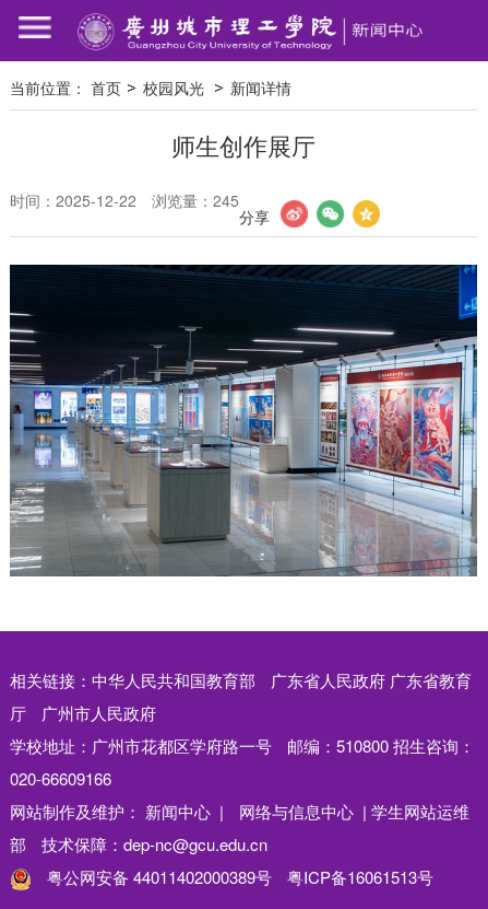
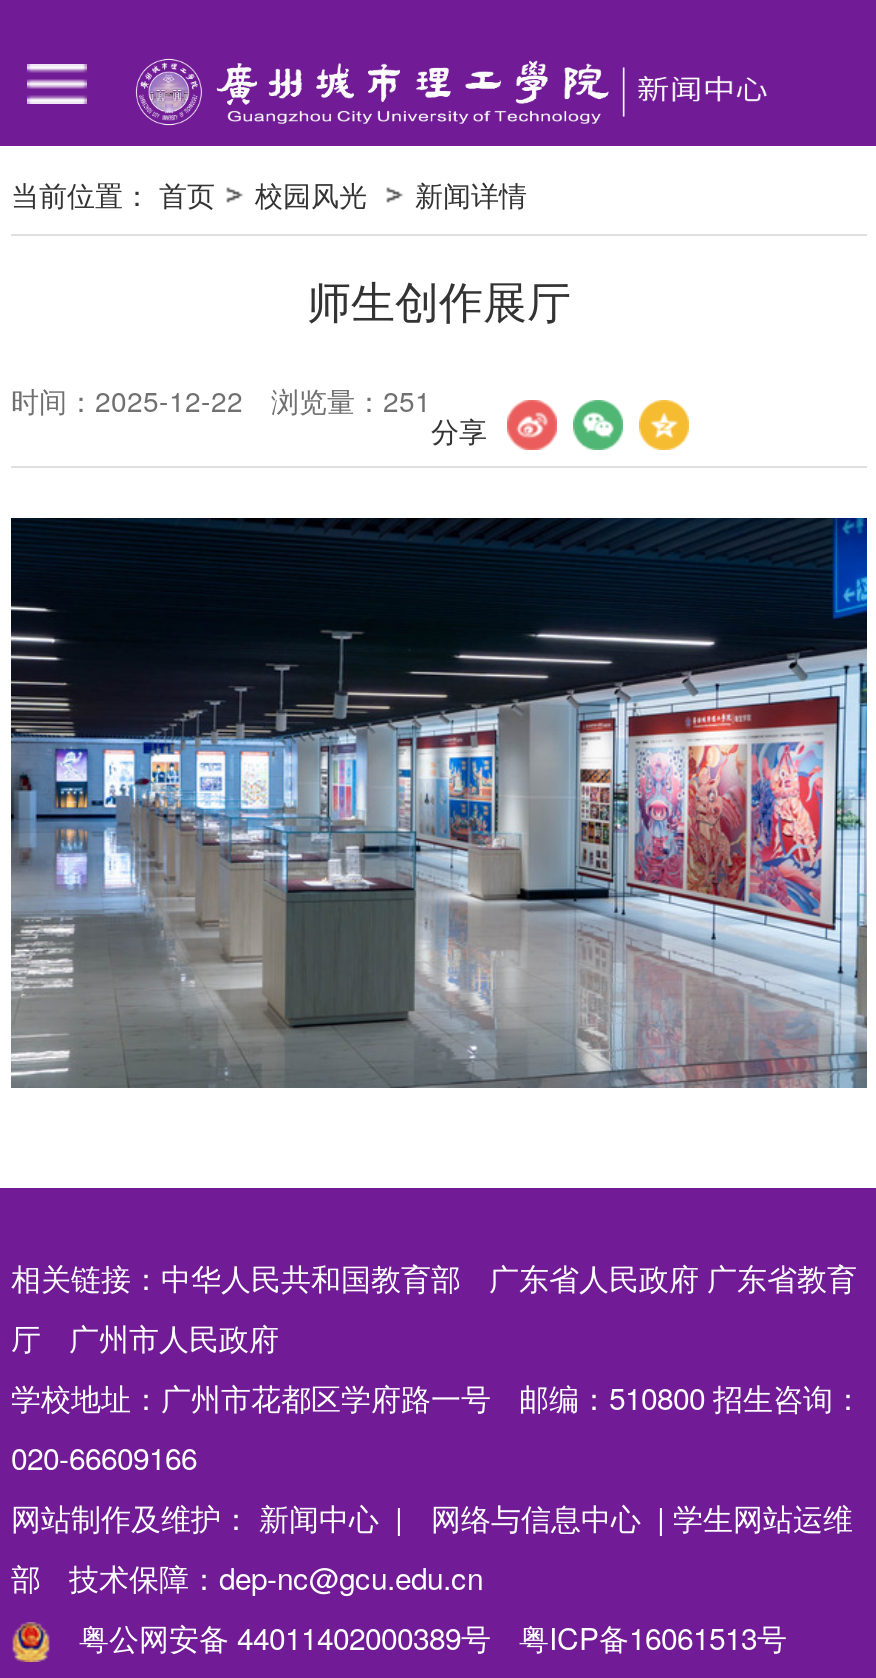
- 时间：2025-12-22 浏览量：245
+ 时间：2025-12-22 浏览量：251
